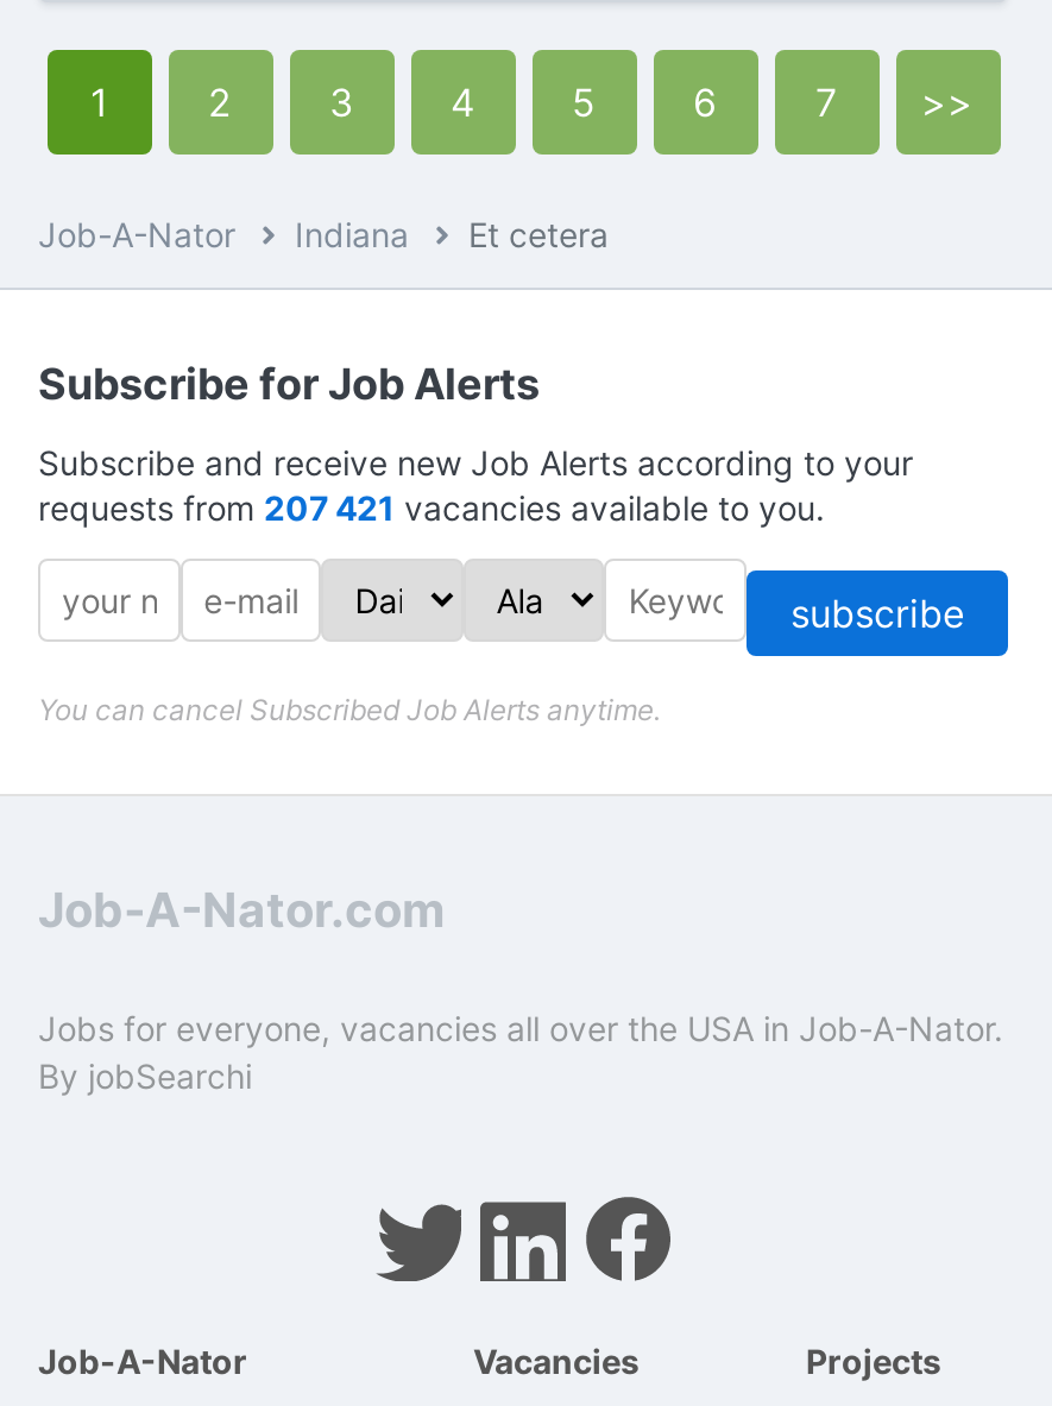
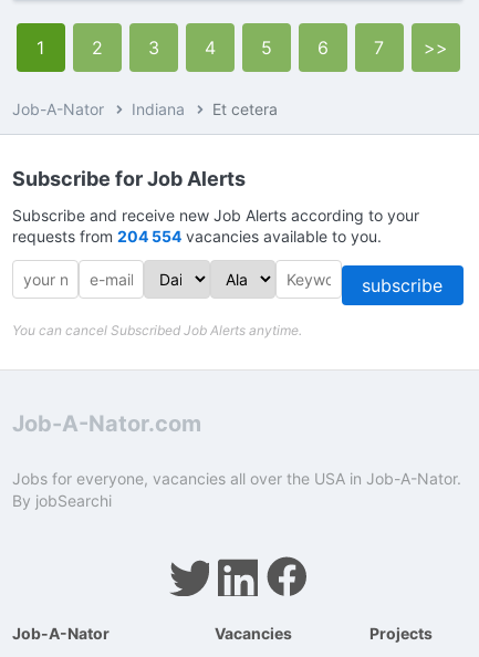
- requests from 207 421 vacancies available to you.
+ requests from 204 554 vacancies available to you.
